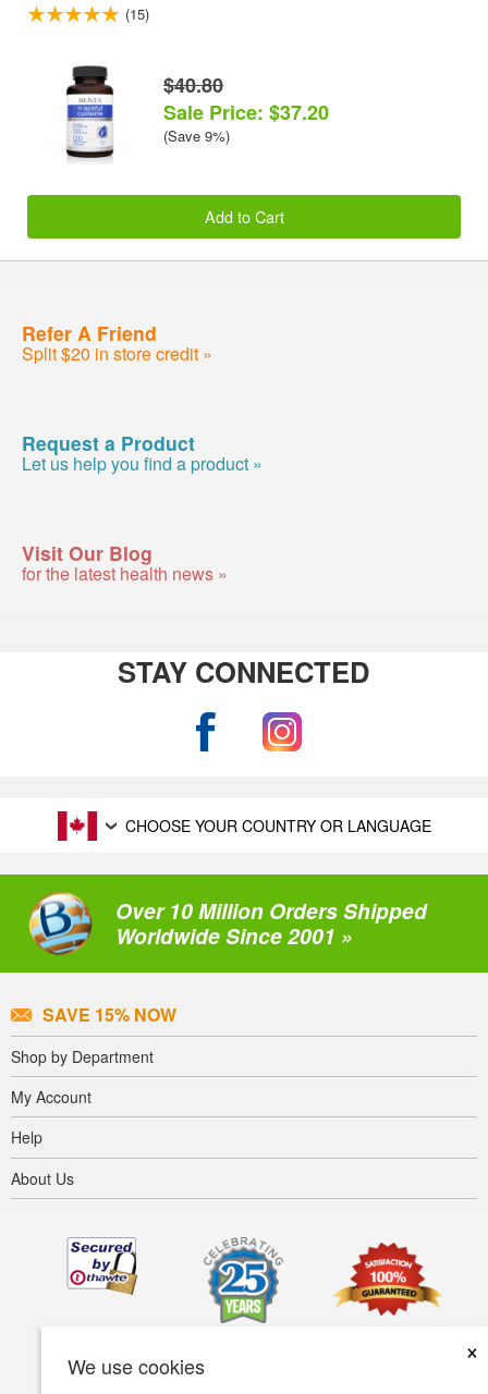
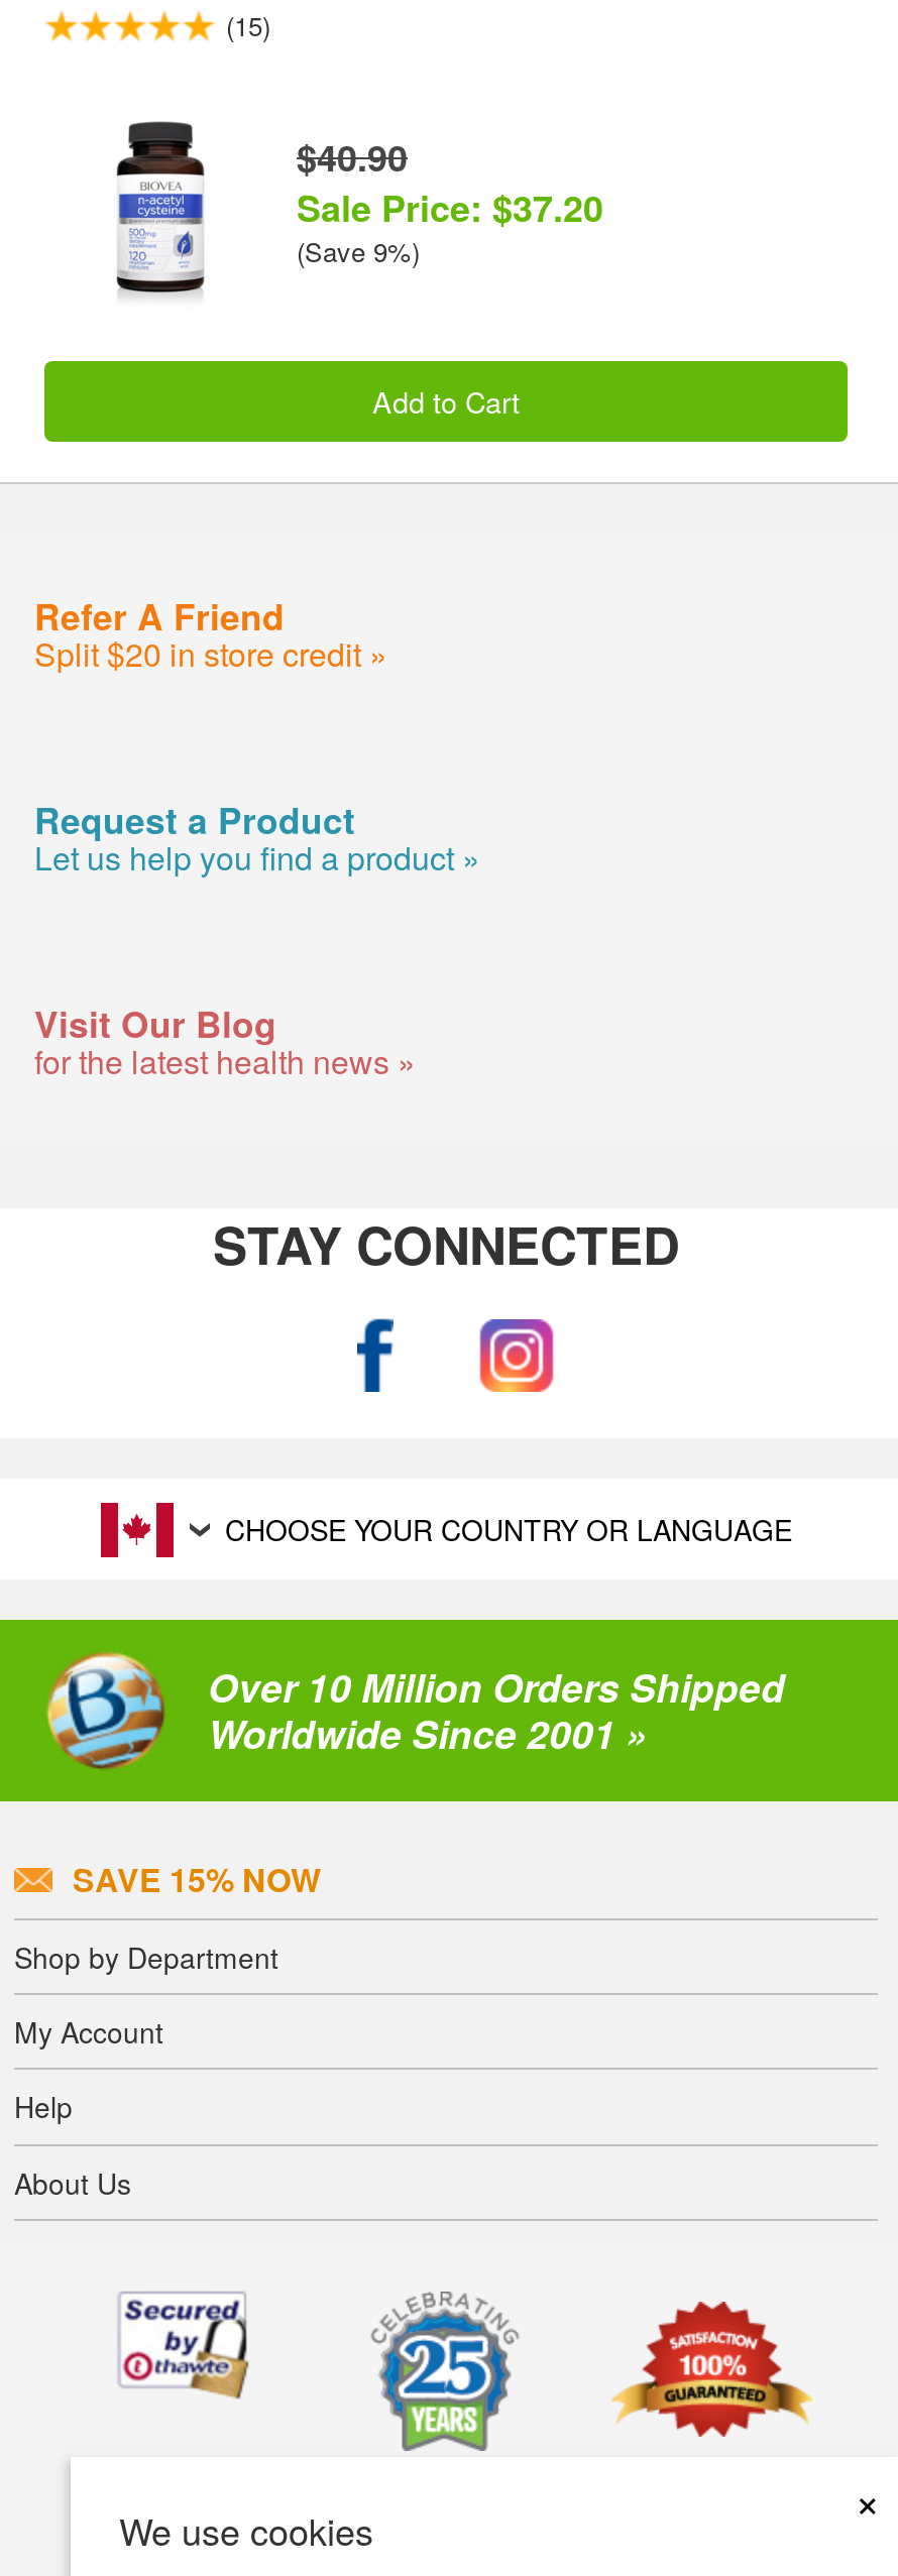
- $40.80
+ $40.90
